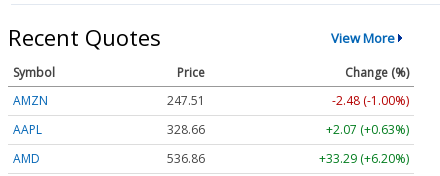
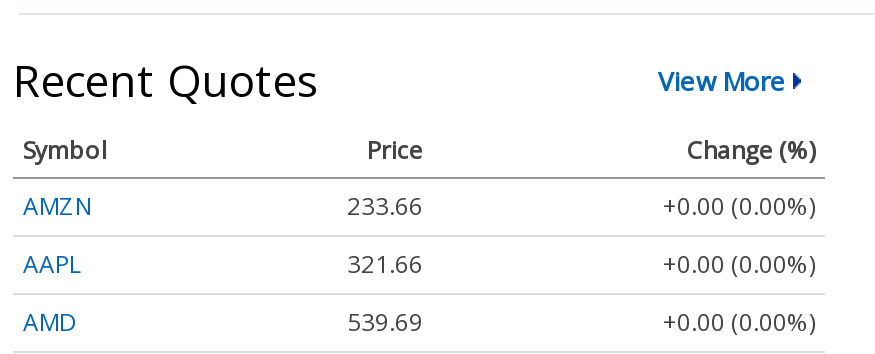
- 247.51
+ 233.66

- -2.48 (-1.00%)
+ +0.00 (0.00%)

- 328.66
+ 321.66

- +2.07 (+0.63%)
+ +0.00 (0.00%)

- 536.86
+ 539.69

- +33.29 (+6.20%)
+ +0.00 (0.00%)
